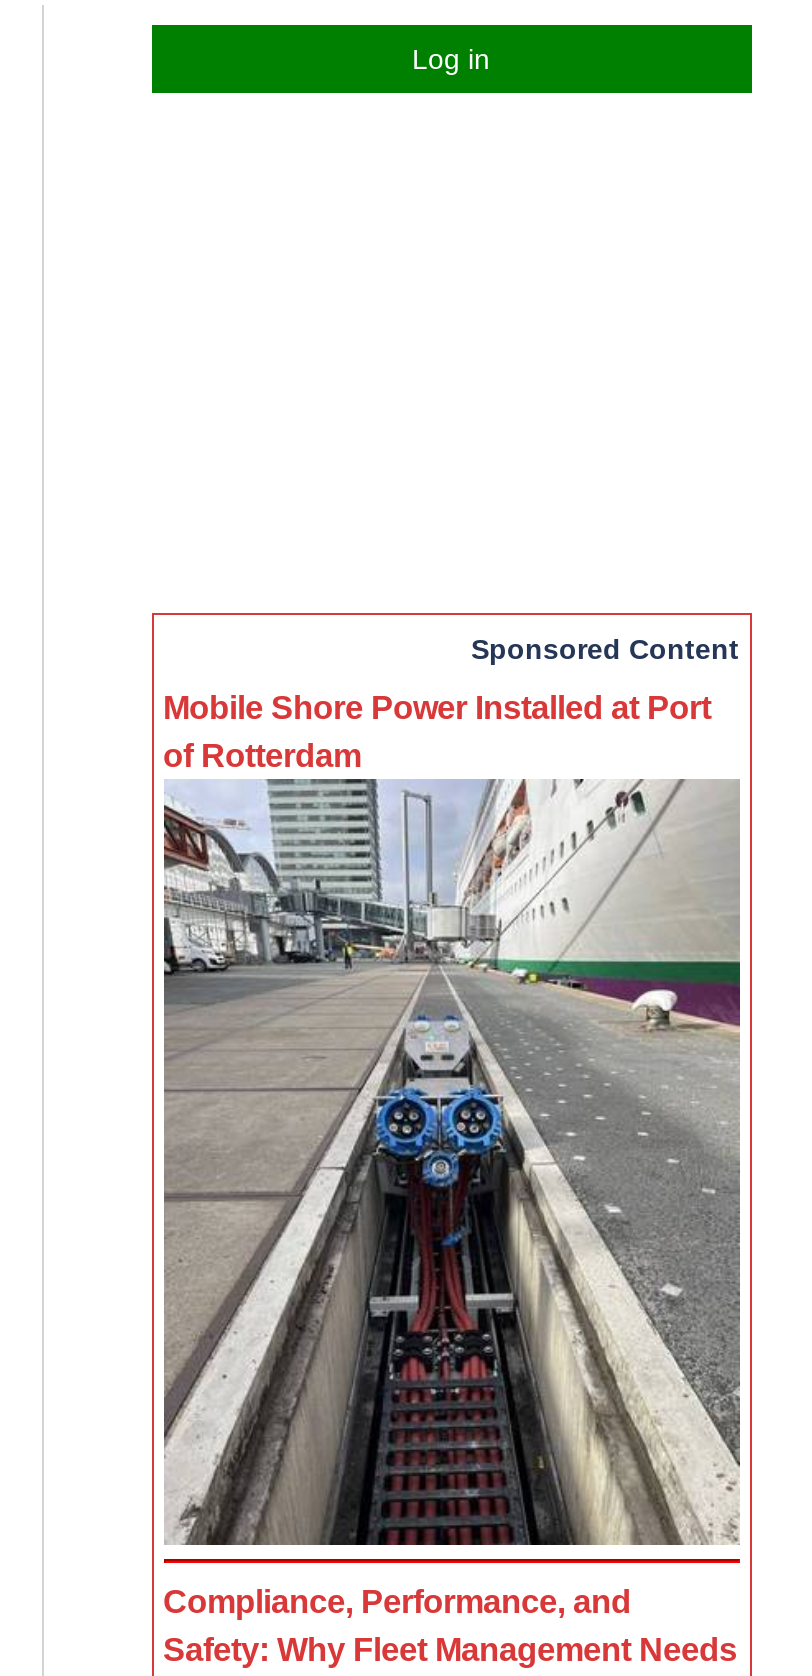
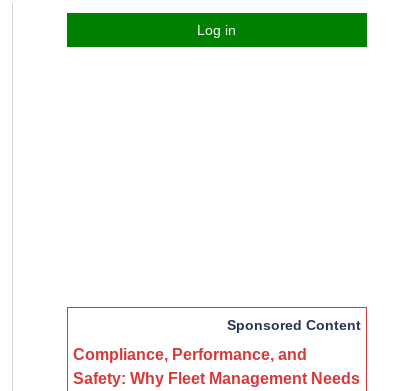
- Mobile Shore Power Installed at Port
- of Rotterdam

- [image]
